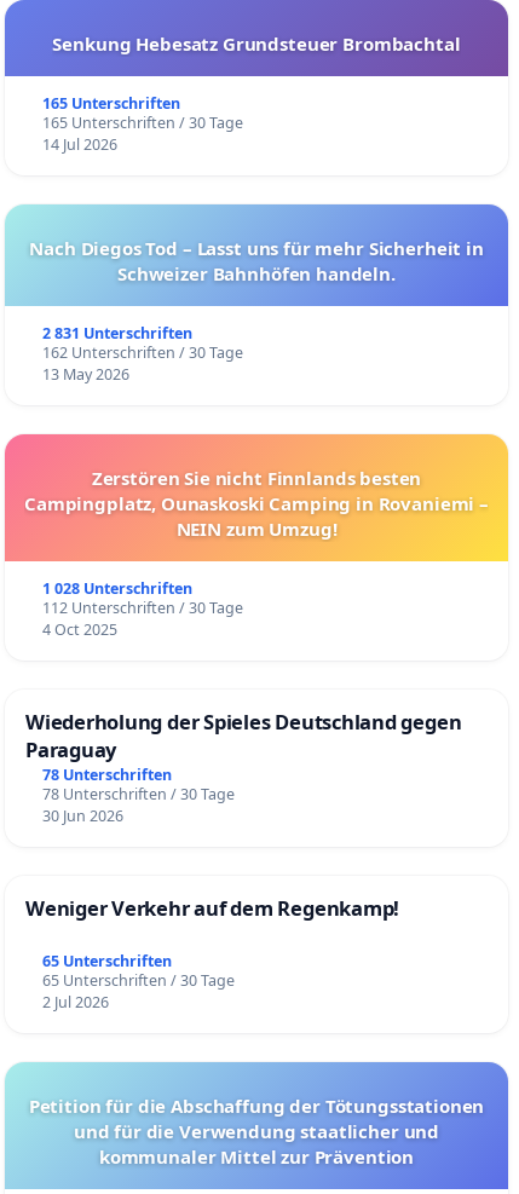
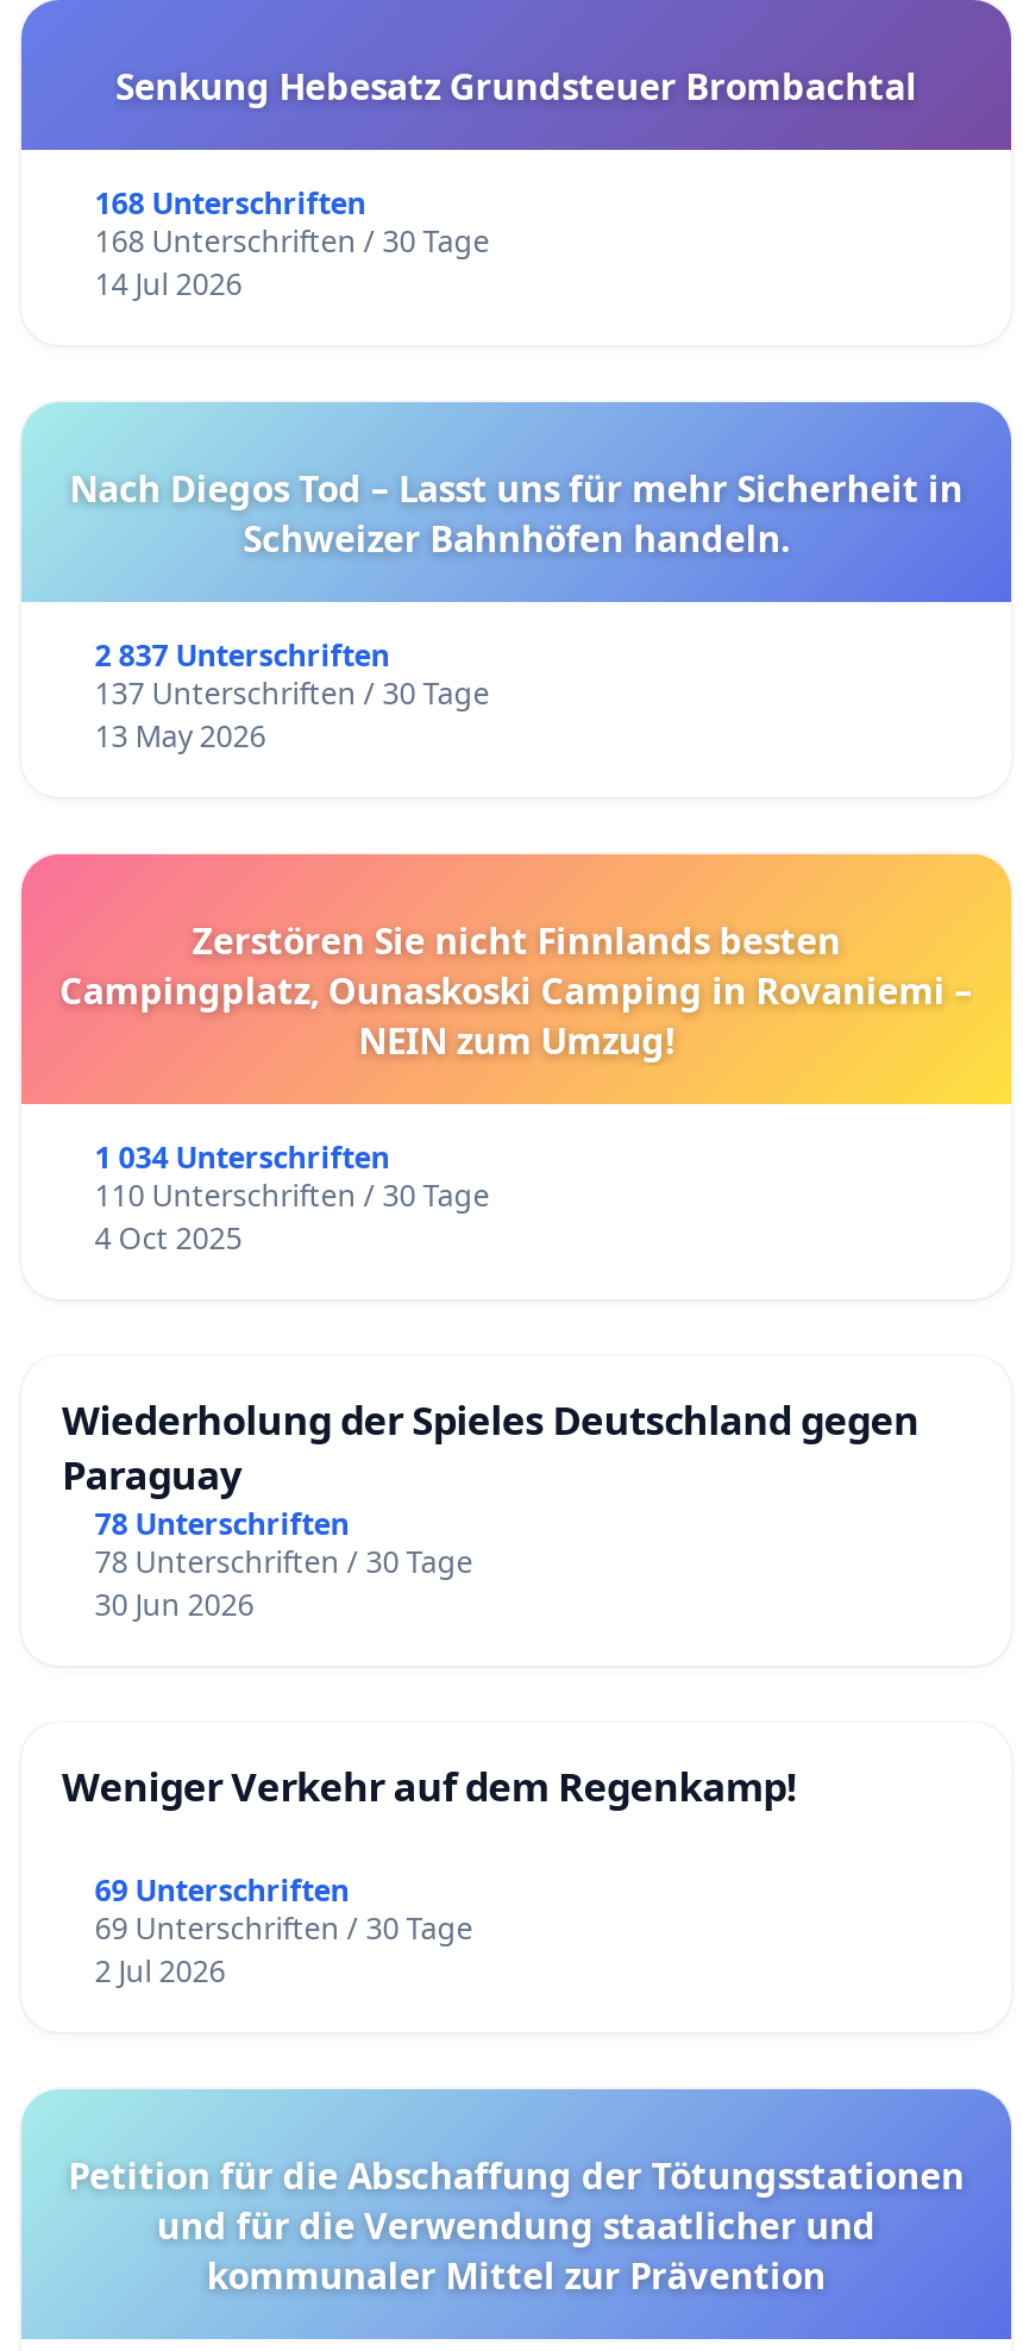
- 165 Unterschriften
+ 168 Unterschriften

- 165 Unterschriften / 30 Tage
+ 168 Unterschriften / 30 Tage

- 2 831 Unterschriften
+ 2 837 Unterschriften

- 162 Unterschriften / 30 Tage
+ 137 Unterschriften / 30 Tage

- 1 028 Unterschriften
+ 1 034 Unterschriften

- 112 Unterschriften / 30 Tage
+ 110 Unterschriften / 30 Tage

- 65 Unterschriften
+ 69 Unterschriften

- 65 Unterschriften / 30 Tage
+ 69 Unterschriften / 30 Tage
